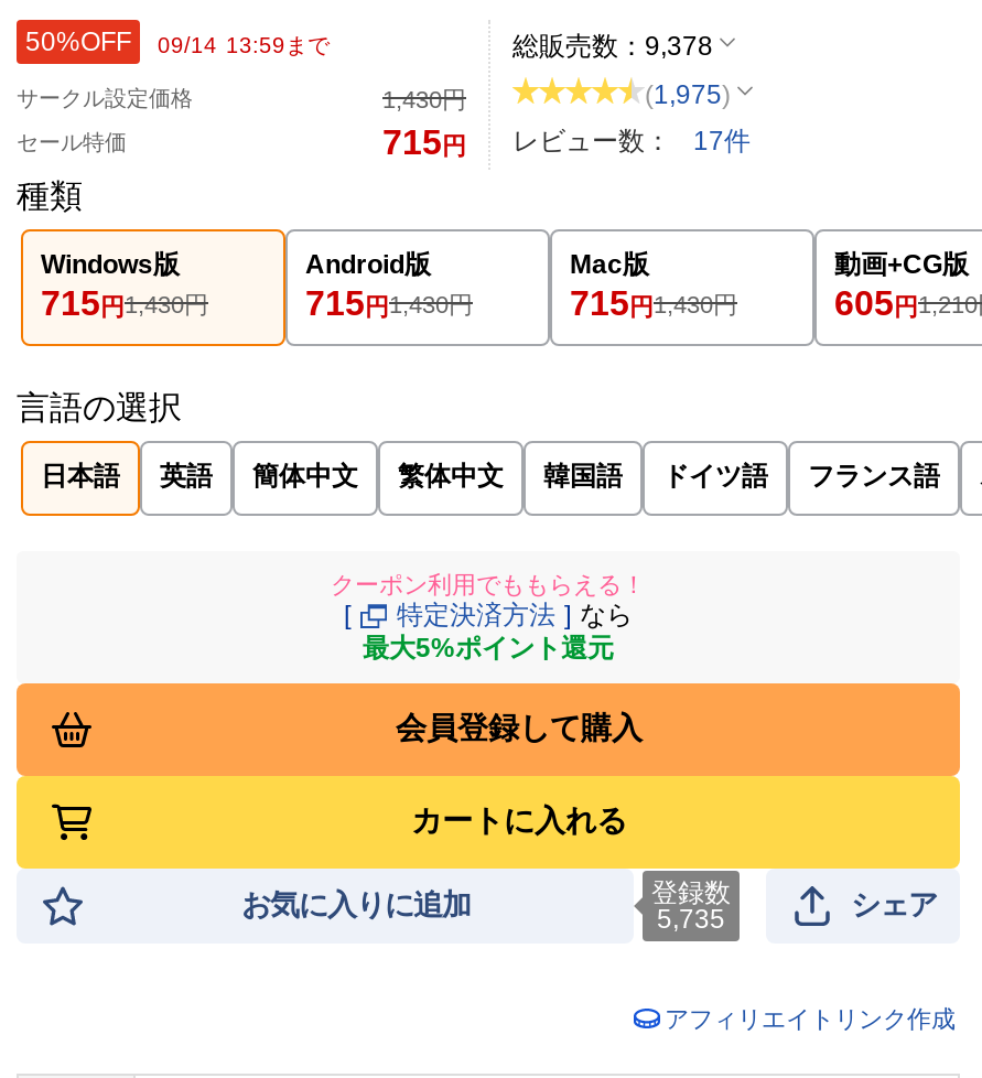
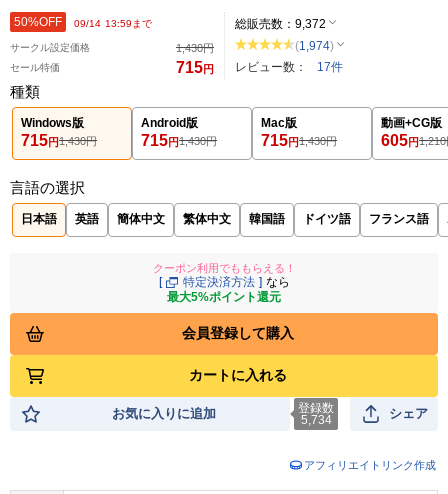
- 総販売数：9,378
+ 総販売数：9,372

- (1,975)
+ (1,974)

- 5,735
+ 5,734
